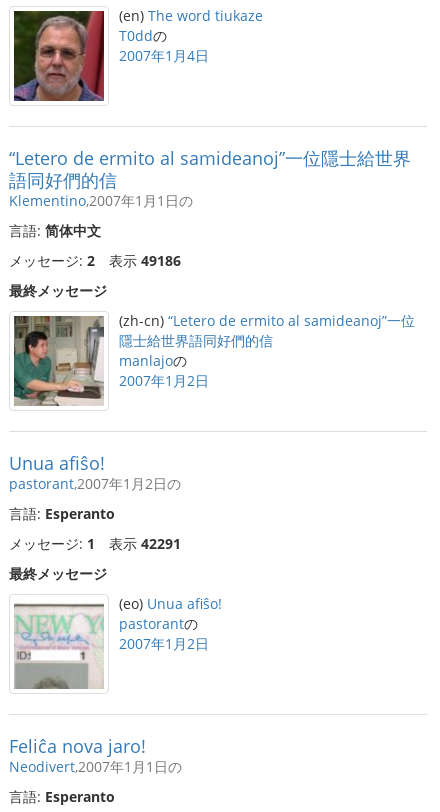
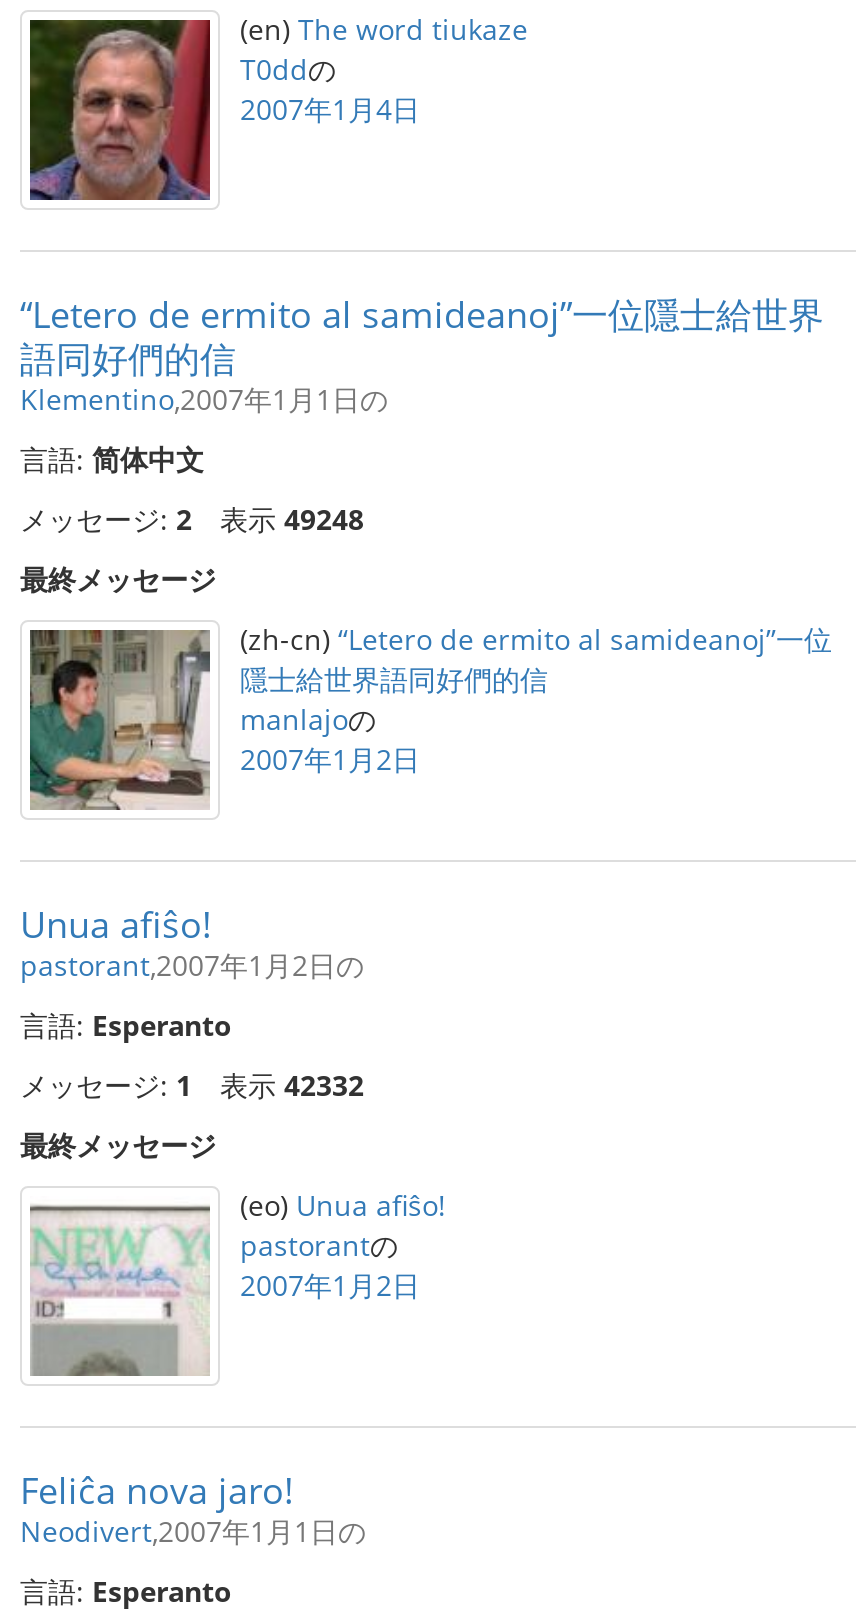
- メッセージ: 2 表示49186
+ メッセージ: 2 表示49248

- メッセージ: 1 表示42291
+ メッセージ: 1 表示42332
